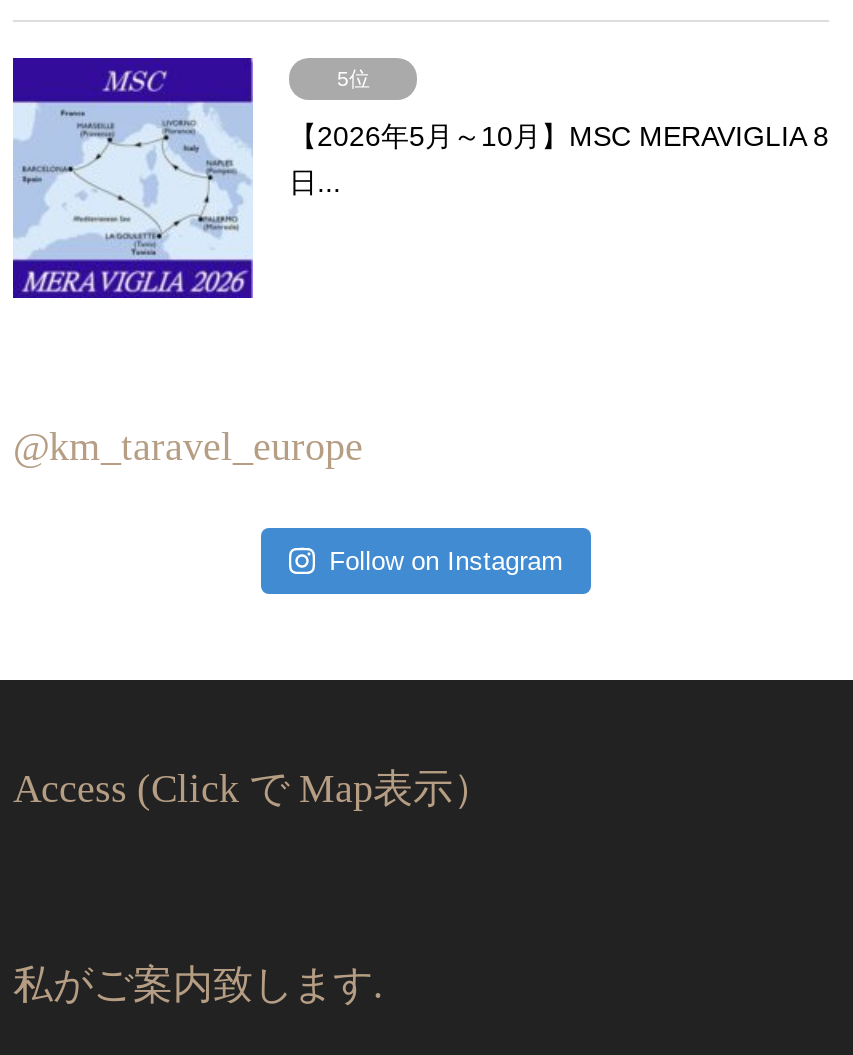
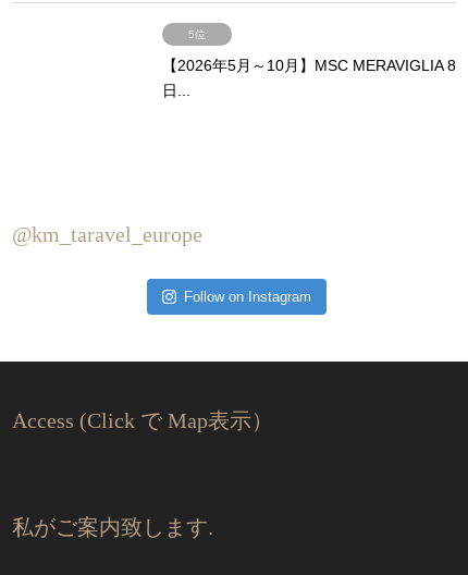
- [image]
